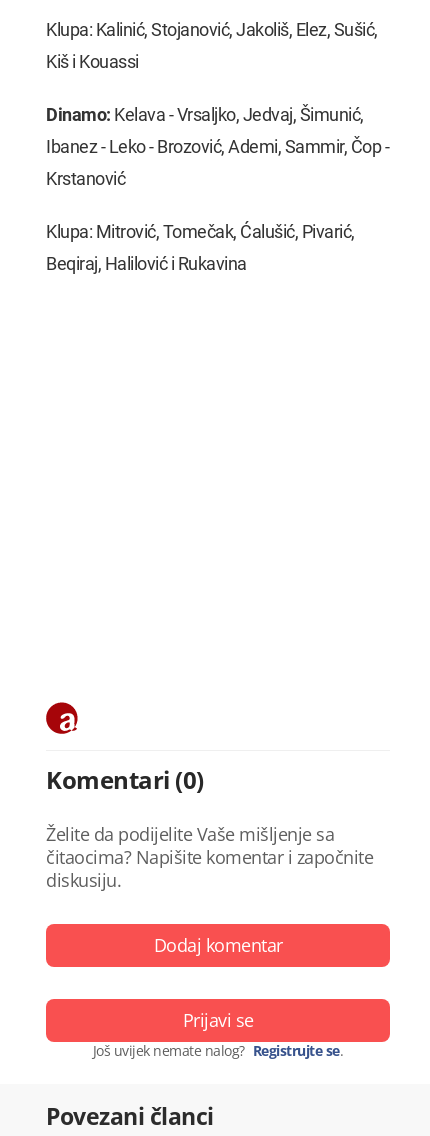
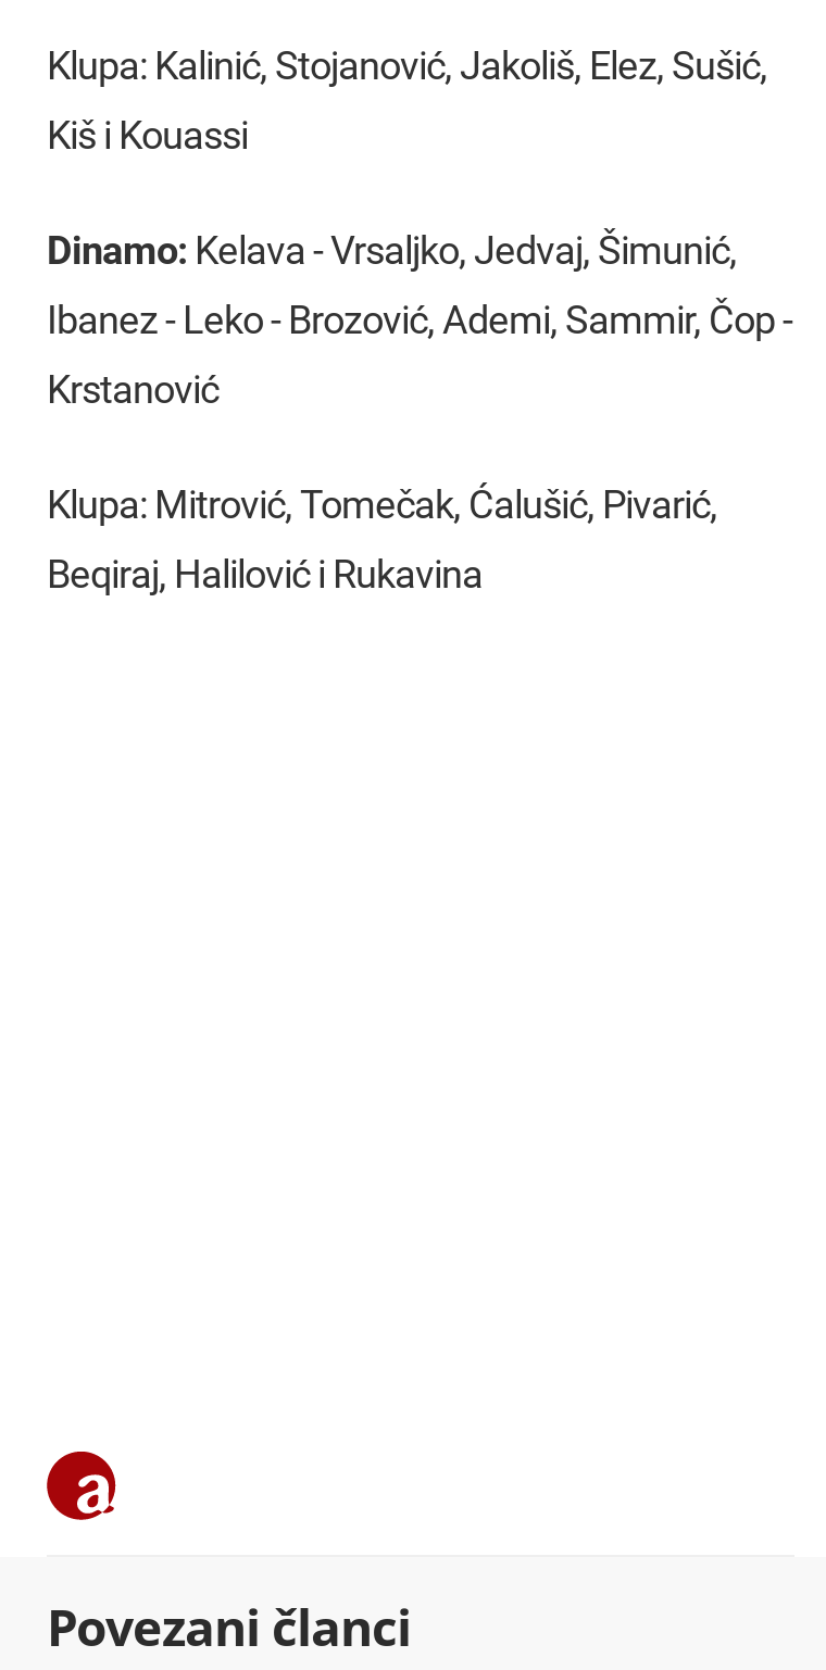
moved down: [image]

- Komentari (0)
- Želite da podijelite Vaše mišljenje sa
- čitaocima? Napišite komentar i započnite
- diskusiju.
- Dodaj komentar
- Prijavi se
- Još uvijek nemate nalog? Registrujte se.
